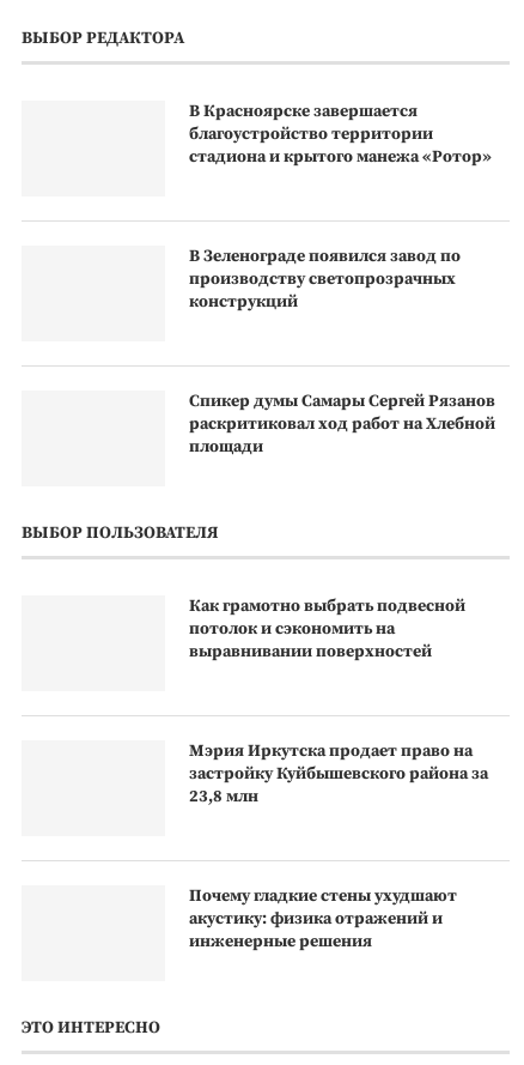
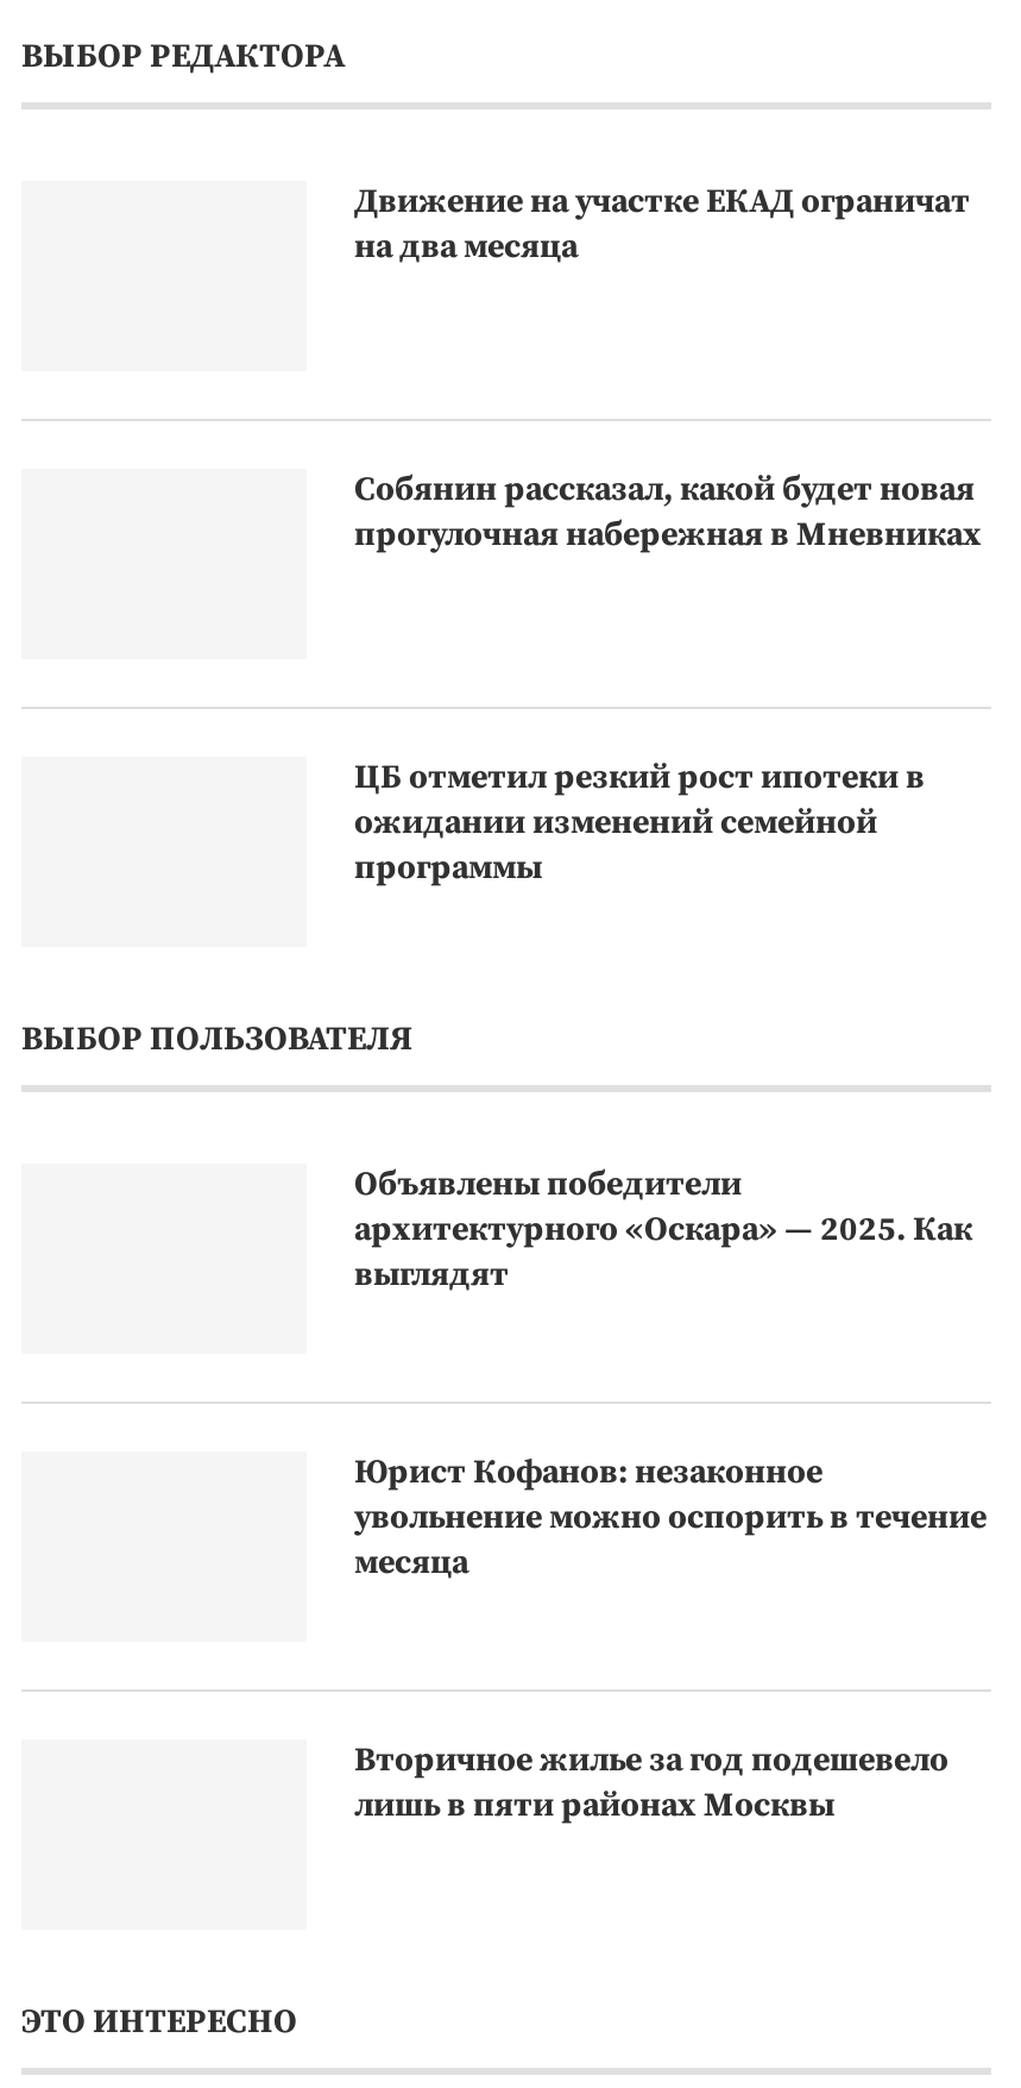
- В Красноярске завершается
- благоустройство территории
- стадиона и крытого манежа «Ротор»
+ Движение на участке ЕКАД ограничат
+ на два месяца

- В Зеленограде появился завод по
- производству светопрозрачных
- конструкций
+ Собянин рассказал, какой будет новая
+ прогулочная набережная в Мневниках

- Спикер думы Самары Сергей Рязанов
- раскритиковал ход работ на Хлебной
- площади
+ ЦБ отметил резкий рост ипотеки в
+ ожидании изменений семейной
+ программы

- Как грамотно выбрать подвесной
- потолок и сэкономить на
- выравнивании поверхностей
+ Объявлены победители
+ архитектурного «Оскара» — 2025. Как
+ выглядят

- Мэрия Иркутска продает право на
- застройку Куйбышевского района за
- 23,8 млн
+ Юрист Кофанов: незаконное
+ увольнение можно оспорить в течение
+ месяца

- Почему гладкие стены ухудшают
- акустику: физика отражений и
- инженерные решения
+ Вторичное жилье за год подешевело
+ лишь в пяти районах Москвы
